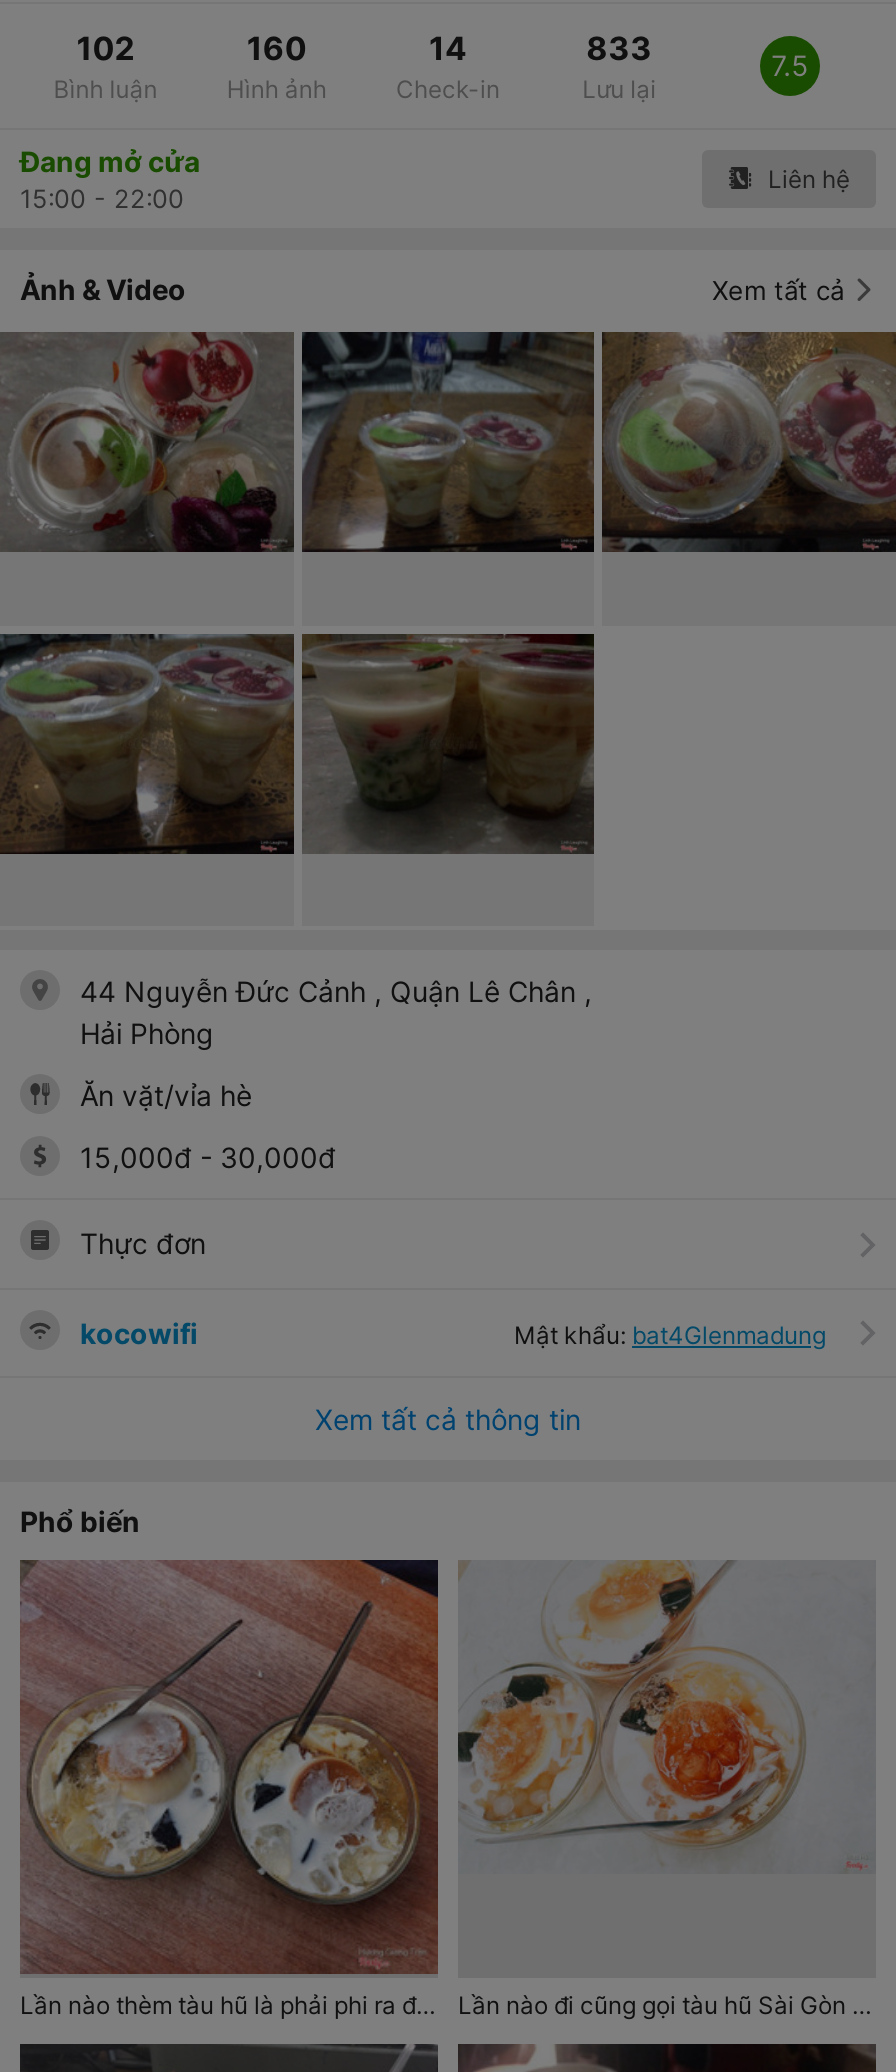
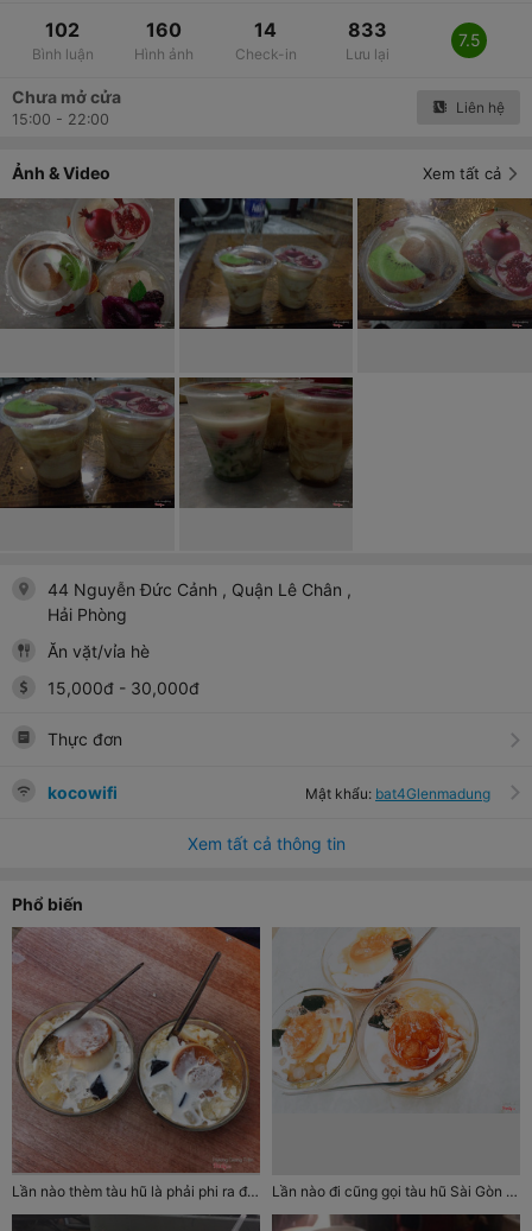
- Đang mở cửa
+ Chưa mở cửa
